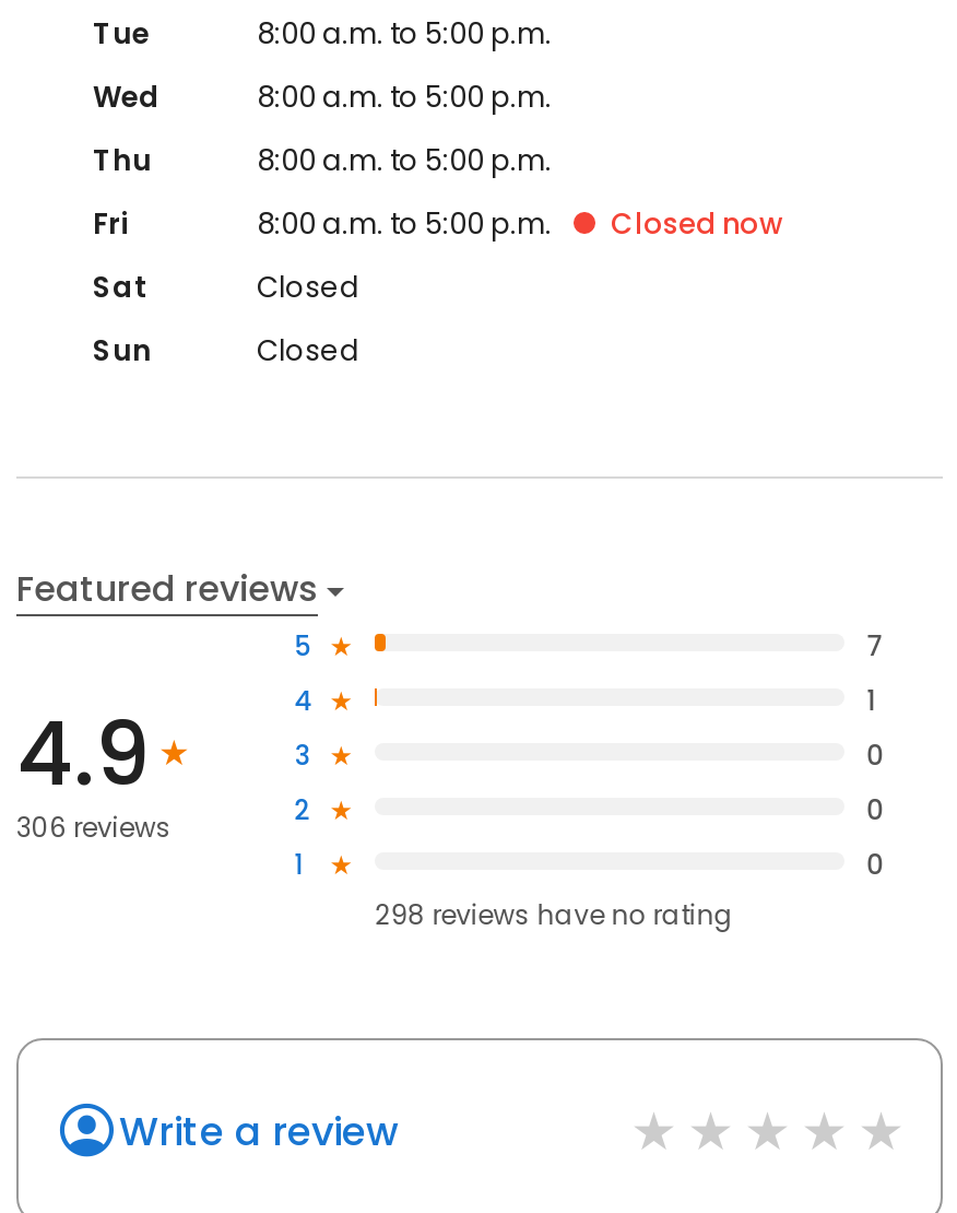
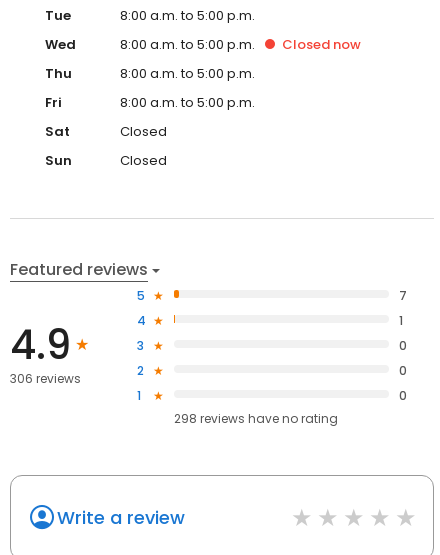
moved up: Closed now
